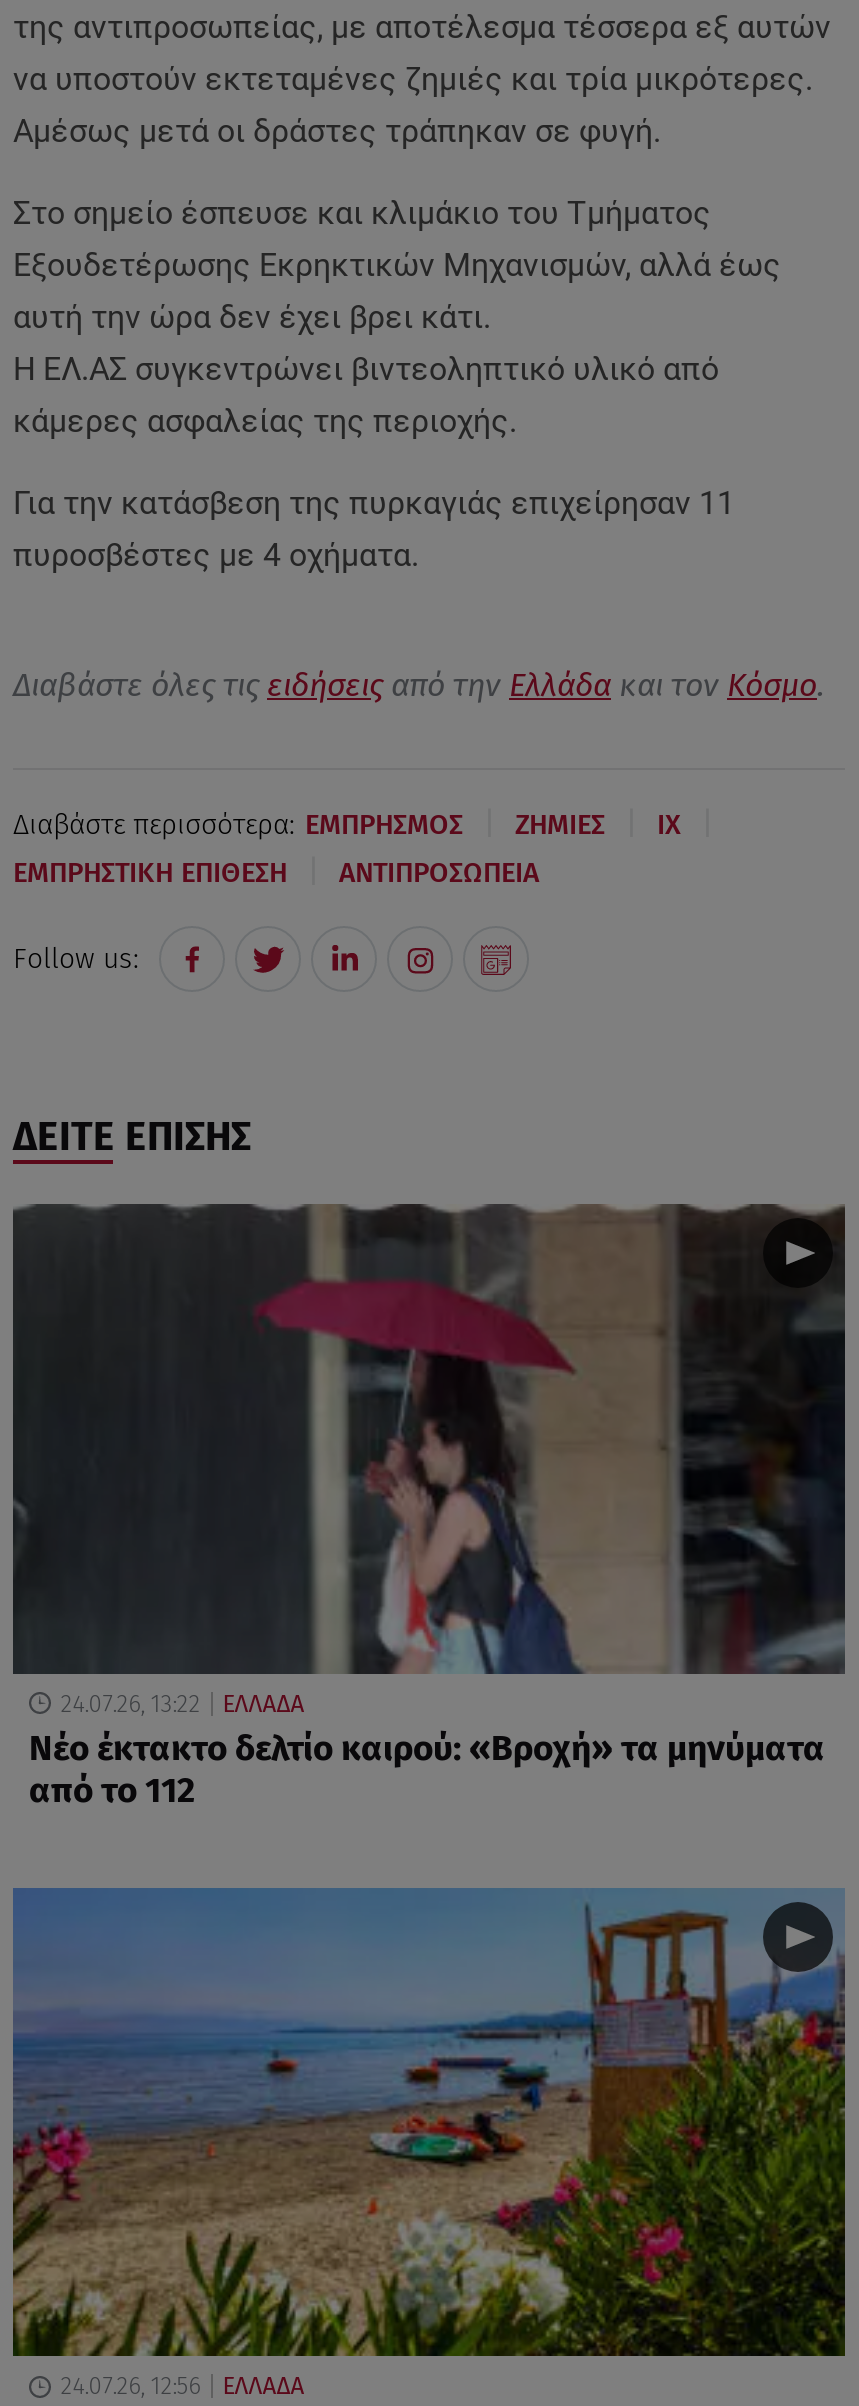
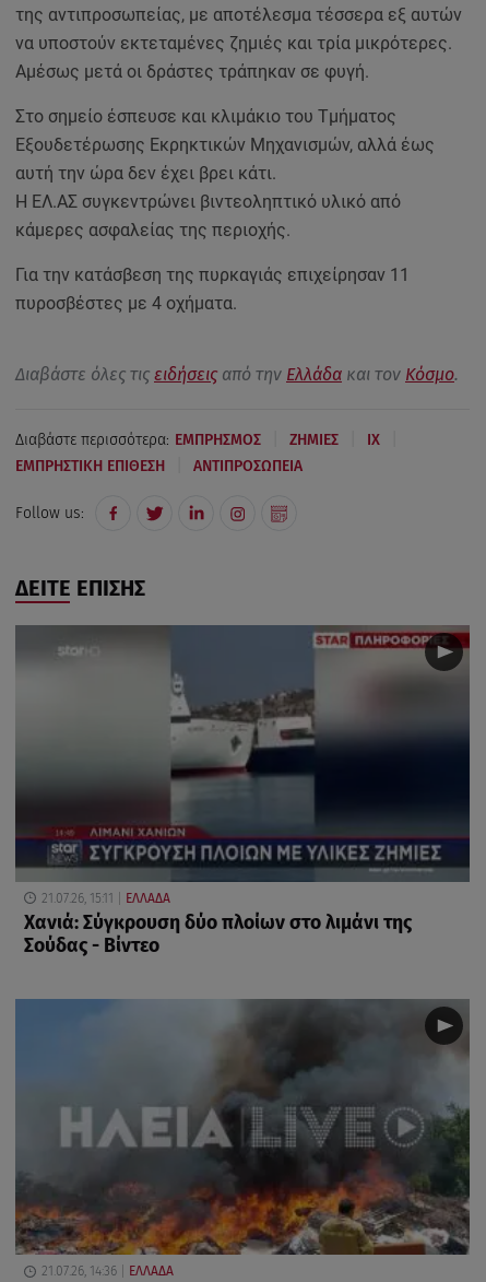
- [image]
- 24.07.26, 13:22 ΕΛΛΑΔΑ
+ [image]
+ 21.07.26, 15:11 ΕΛΛΑΔΑ

- Νέο έκτακτο δελτίο καιρού: «Βροχή» τα μηνύματα
- από το 112
+ Χανιά: Σύγκρουση δύο πλοίων στο λιμάνι της
+ Σούδας - Βίντεο

- [image]
- 24.07.26, 12:56 ΕΛΛΑΔΑ
+ [image]
+ 21.07.26, 14:36 ΕΛΛΑΔΑ
